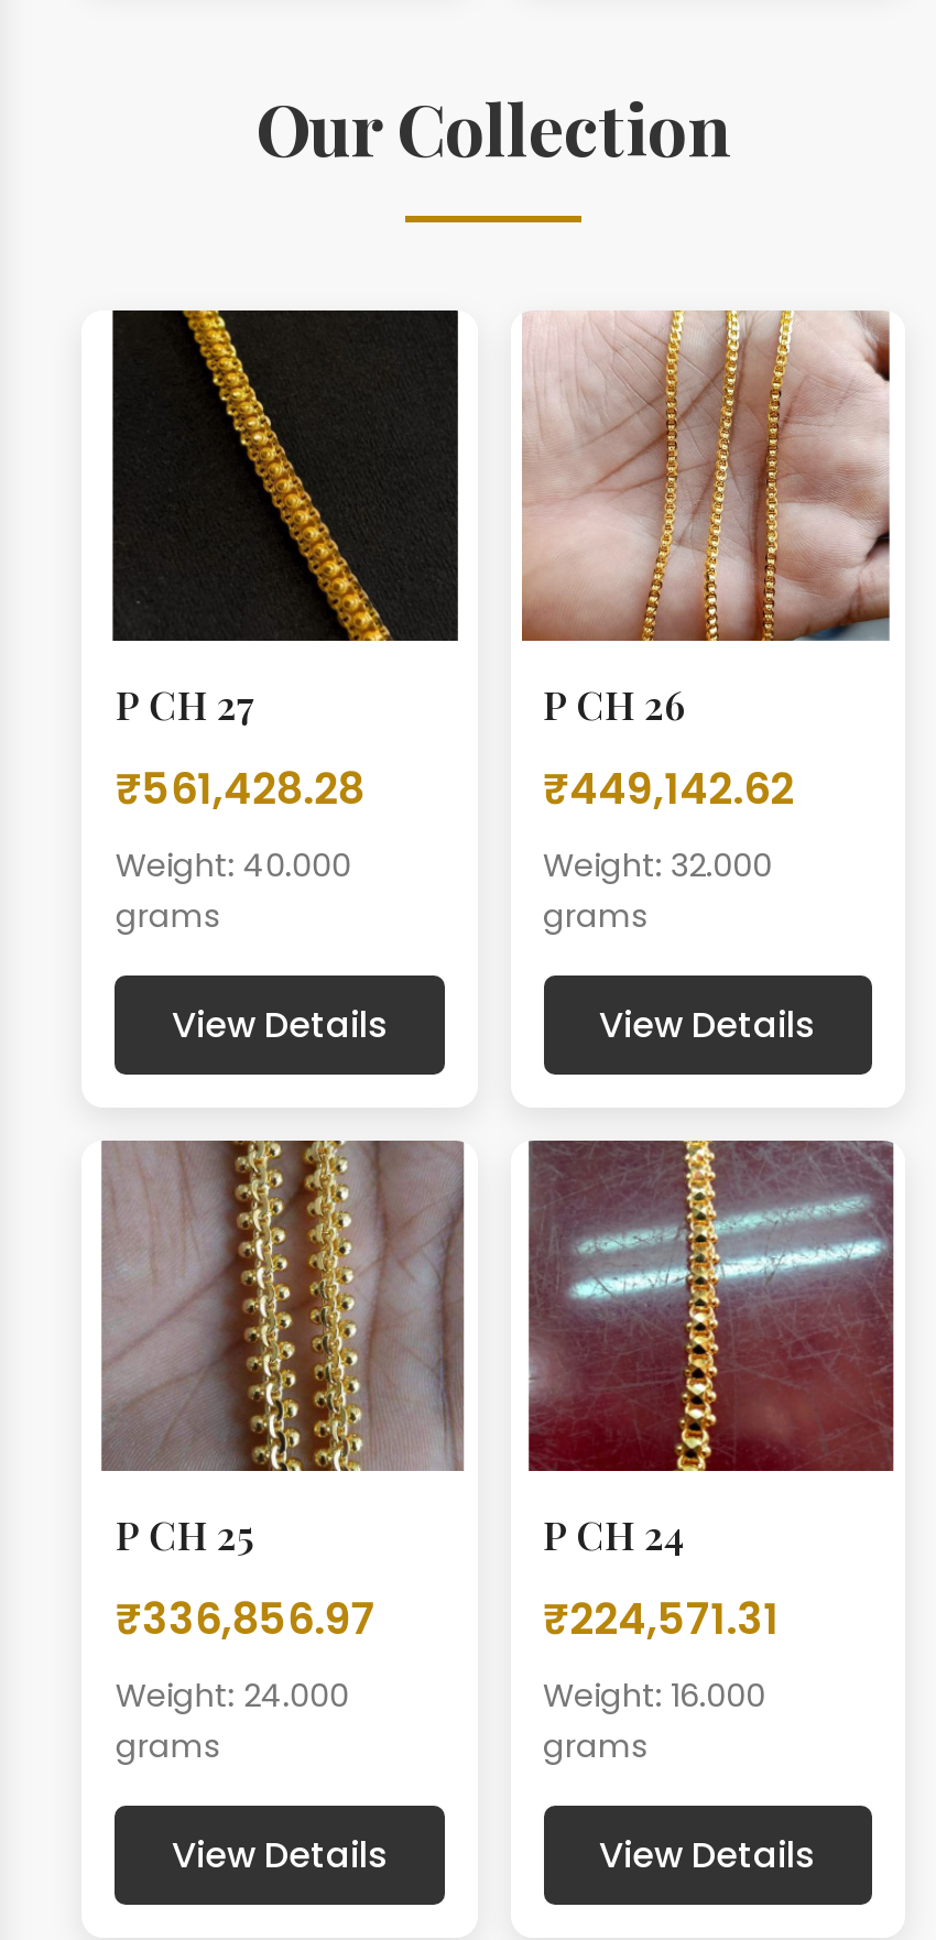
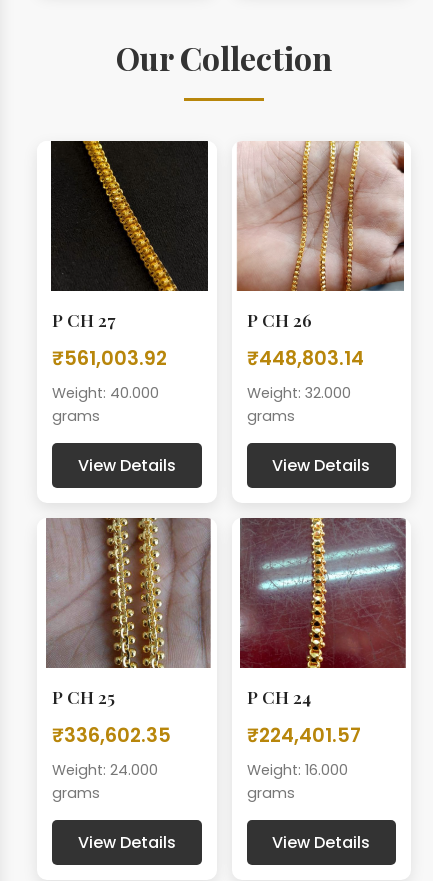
- ₹561,428.28
+ ₹561,003.92

- ₹449,142.62
+ ₹448,803.14

- ₹336,856.97
+ ₹336,602.35

- ₹224,571.31
+ ₹224,401.57
